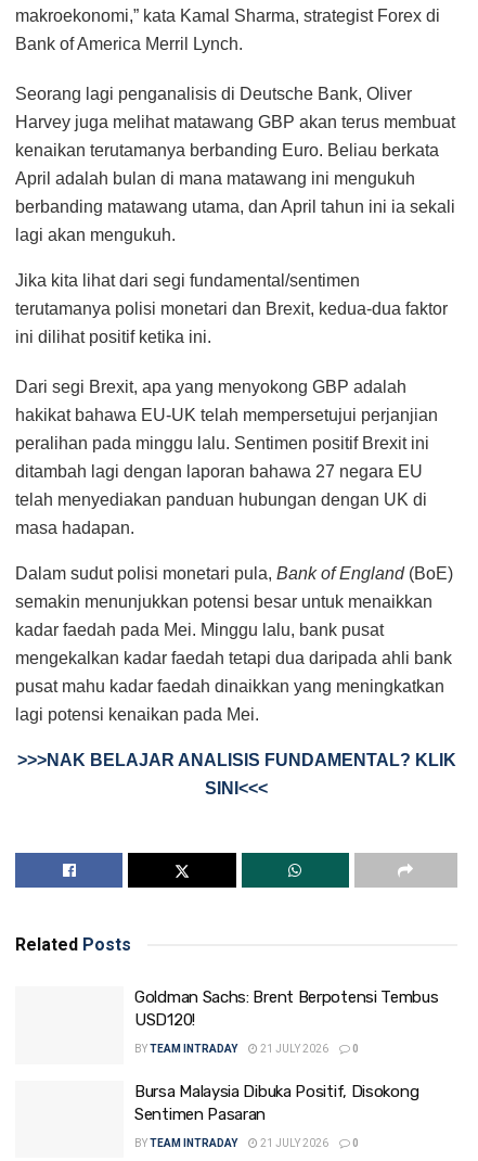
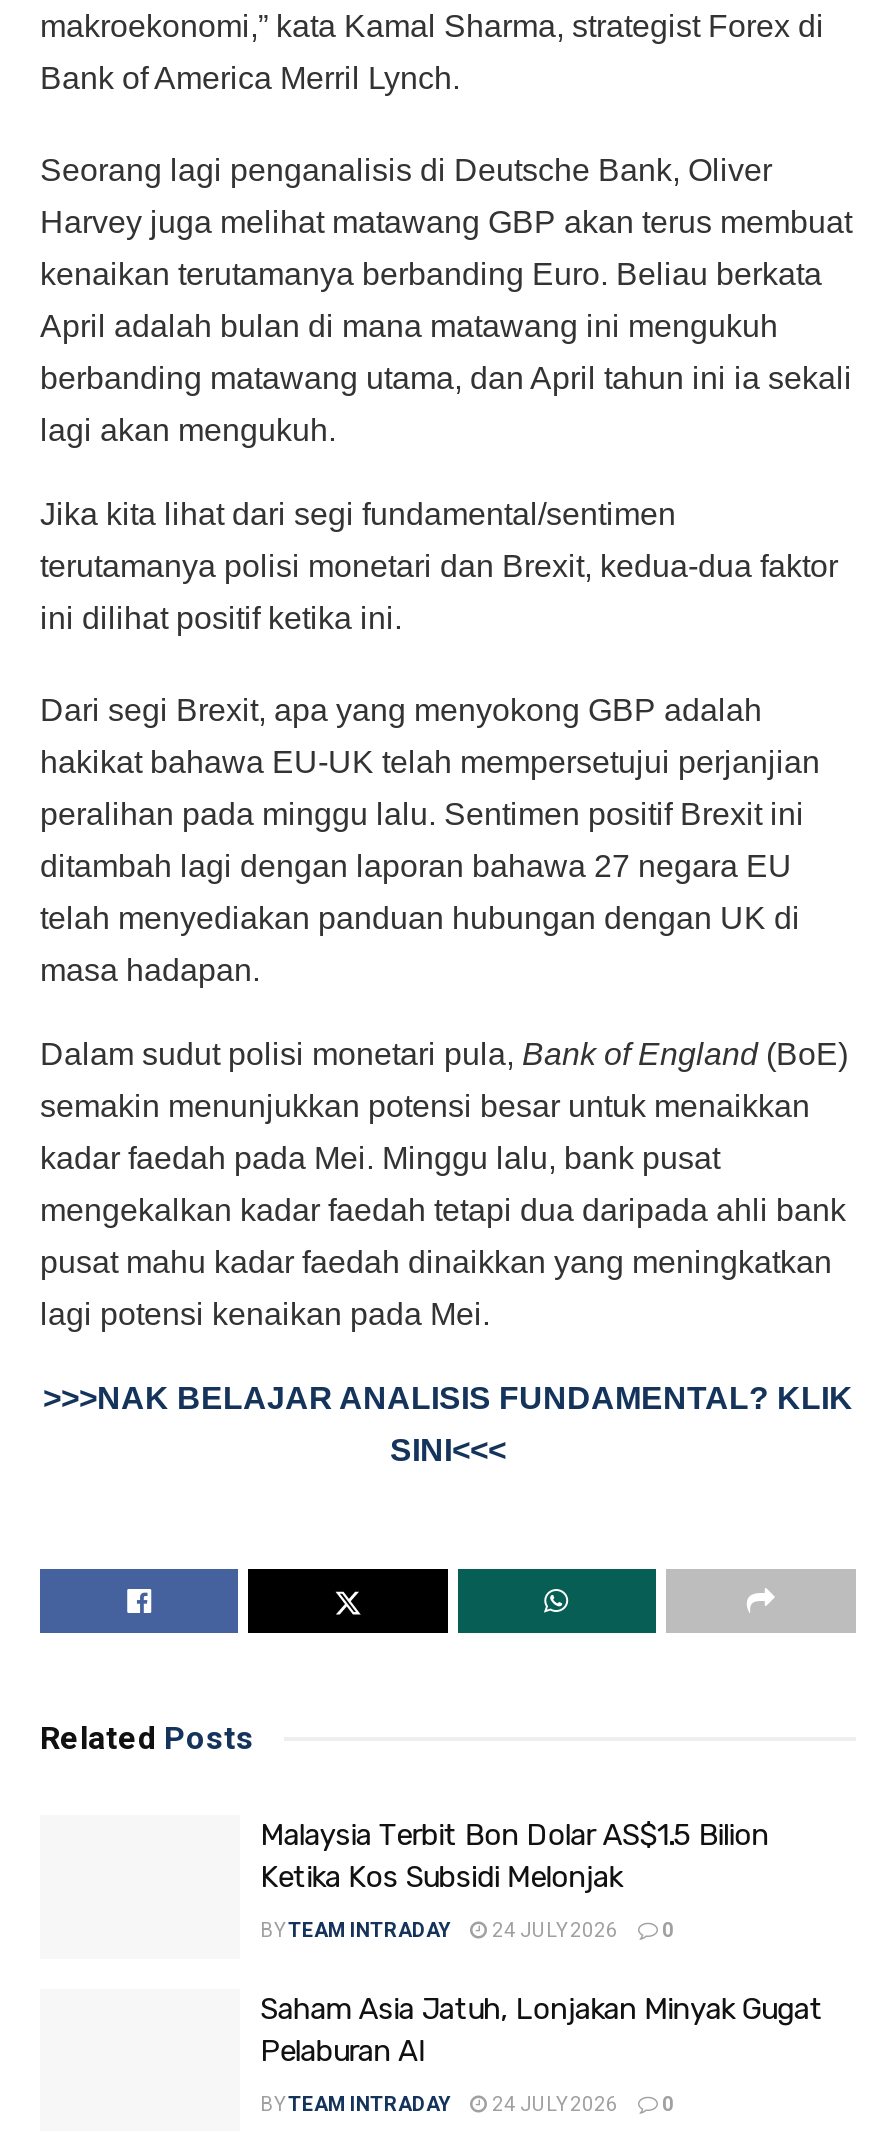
- Goldman Sachs: Brent Berpotensi Tembus
- USD120!
+ Malaysia Terbit Bon Dolar AS$1.5 Bilion
+ Ketika Kos Subsidi Melonjak

- BY TEAM INTRADAY 21 JULY 2026 0
+ BY TEAM INTRADAY 24 JULY 2026 0

- Bursa Malaysia Dibuka Positif, Disokong
- Sentimen Pasaran
+ Saham Asia Jatuh, Lonjakan Minyak Gugat
+ Pelaburan AI

- BY TEAM INTRADAY 21 JULY 2026 0
+ BY TEAM INTRADAY 24 JULY 2026 0
